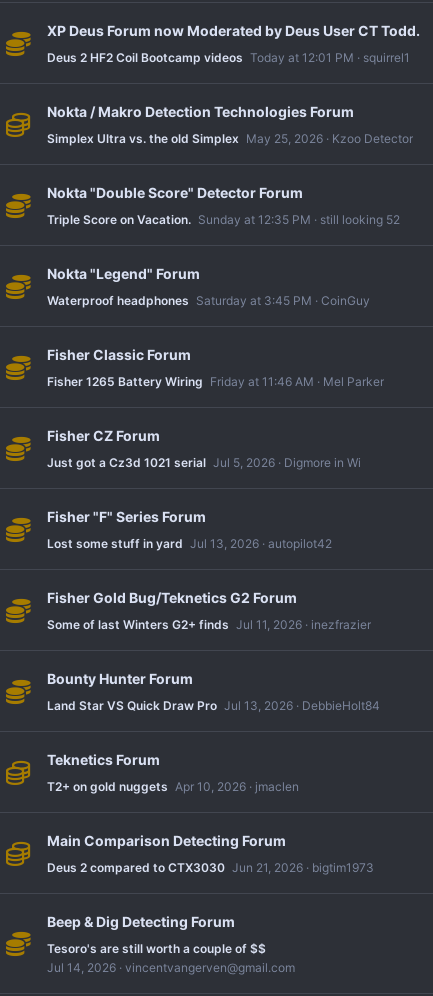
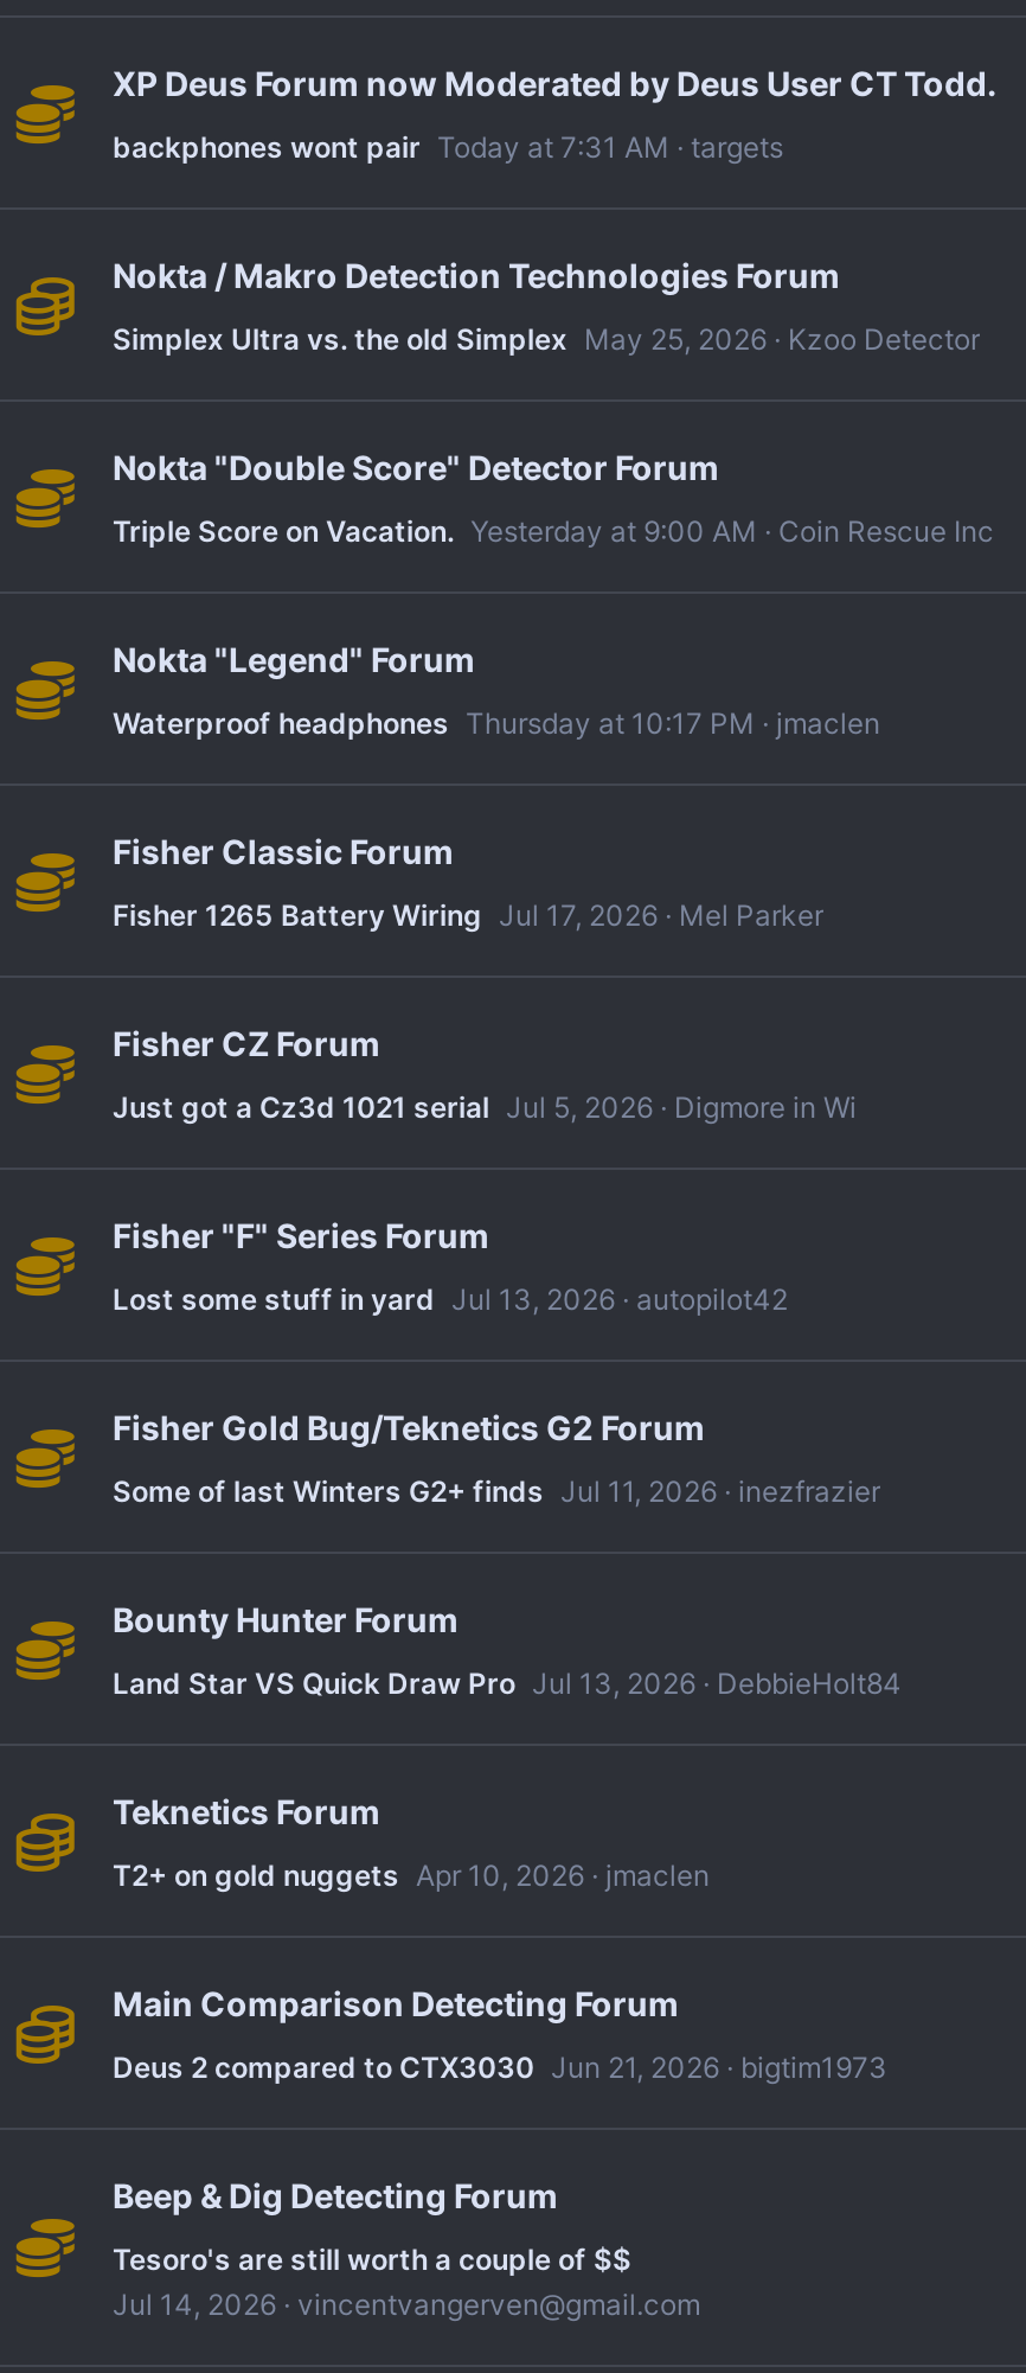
- Deus 2 HF2 Coil Bootcamp videos Today at 12:01 PM squirrel1
+ backphones wont pair Today at 7:31 AM targets

- Triple Score on Vacation. Sunday at 12:35 PM still looking 52
+ Triple Score on Vacation. Yesterday at 9:00 AM Coin Rescue Inc

- Waterproof headphones Saturday at 3:45 PM CoinGuy
+ Waterproof headphones Thursday at 10:17 PM jmaclen

- Fisher 1265 Battery Wiring Friday at 11:46 AM Mel Parker
+ Fisher 1265 Battery Wiring Jul 17, 2026 Mel Parker
